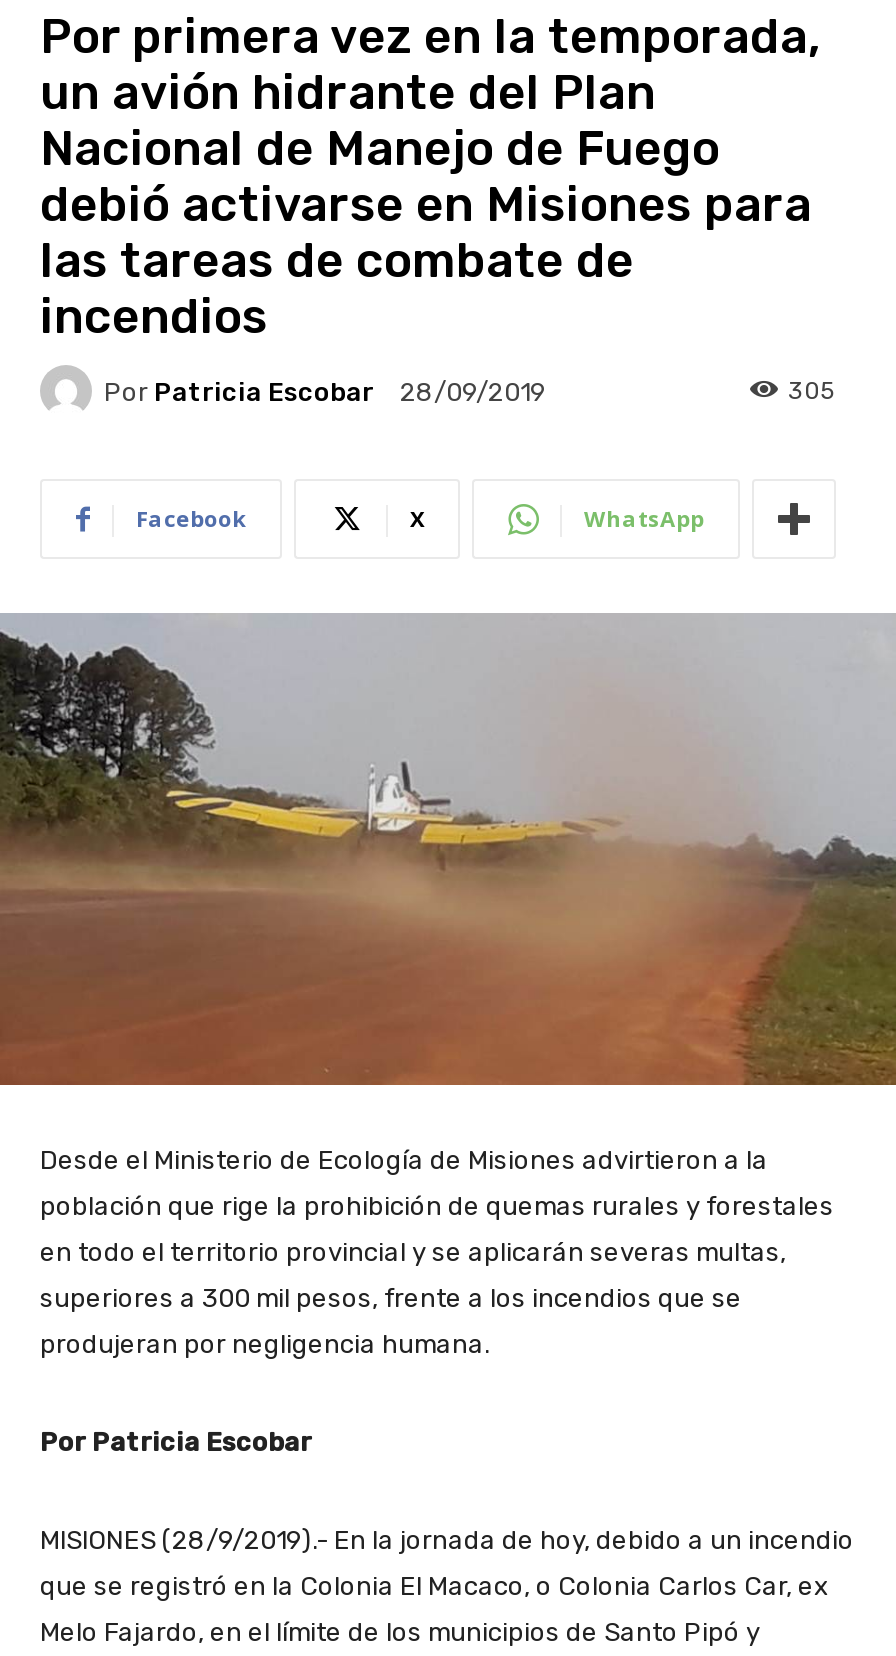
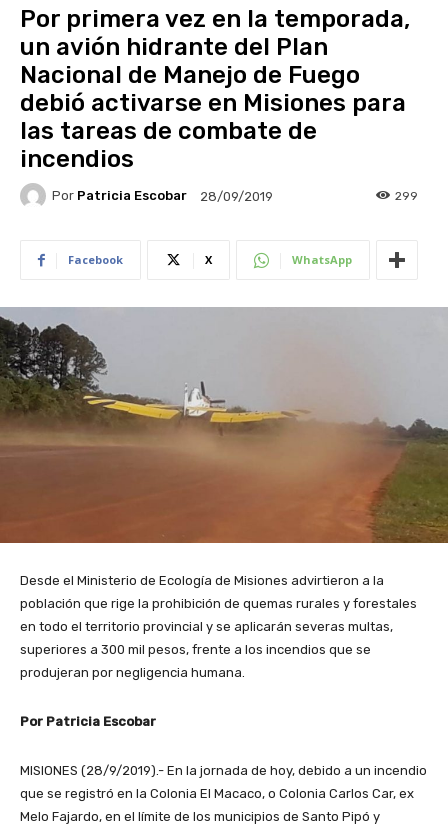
- 305
+ 299
